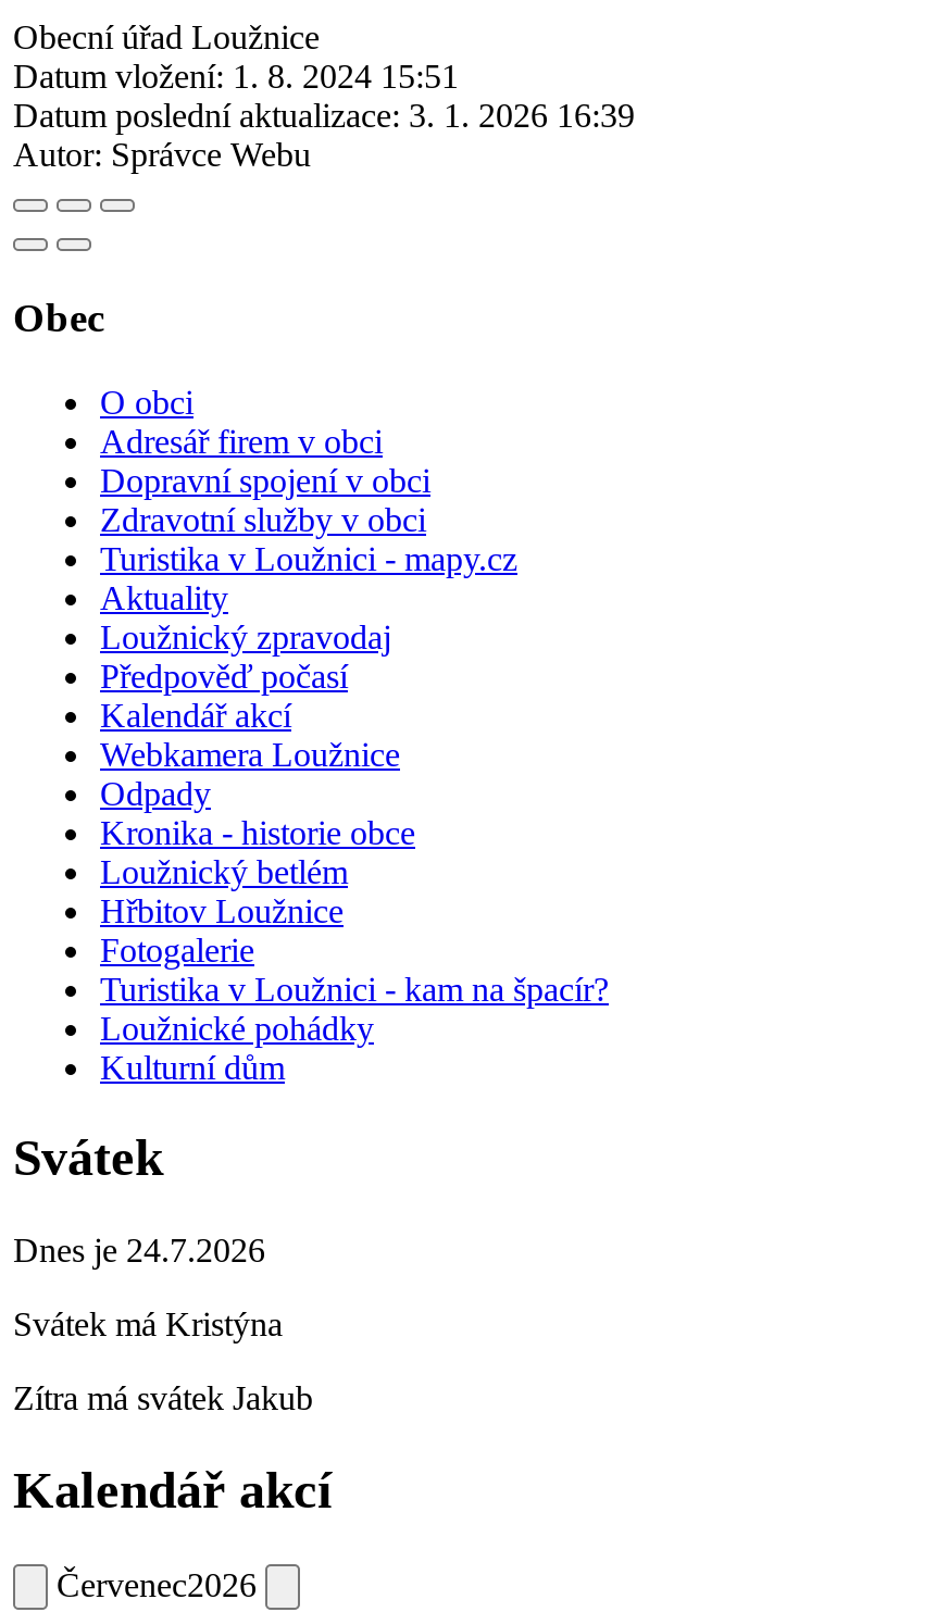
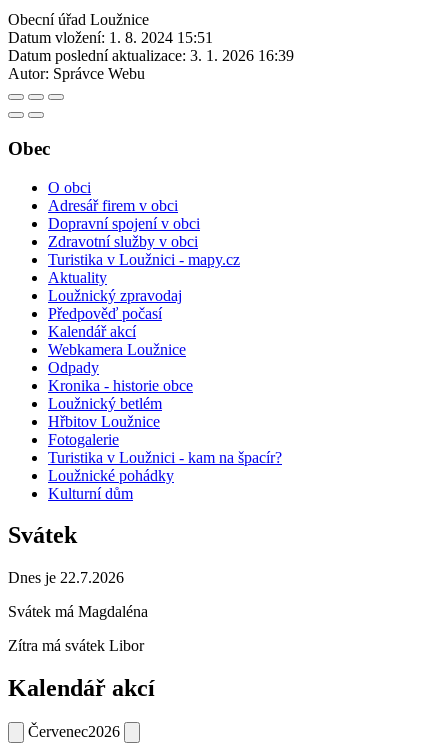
- Dnes je 24.7.2026
+ Dnes je 22.7.2026

- Svátek má Kristýna
+ Svátek má Magdaléna

- Zítra má svátek Jakub
+ Zítra má svátek Libor
